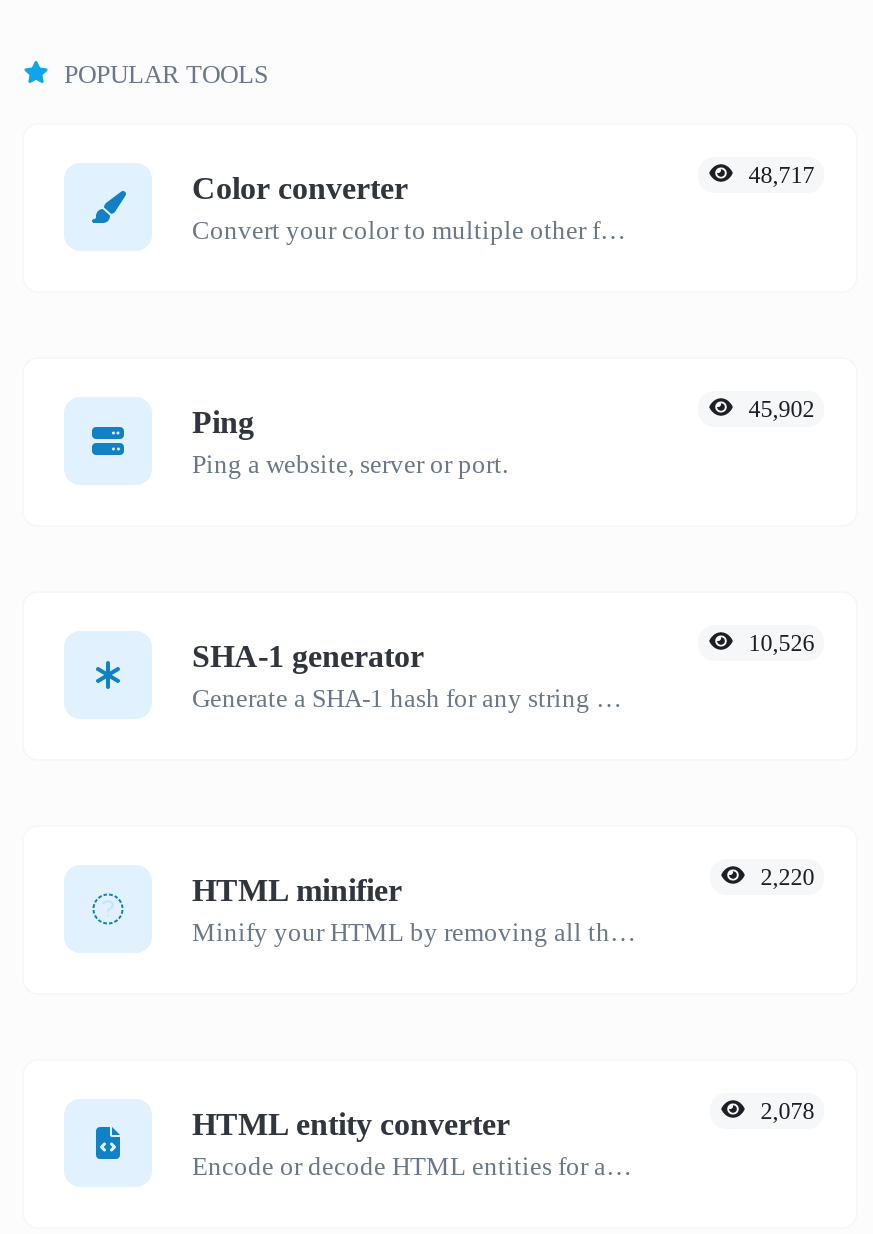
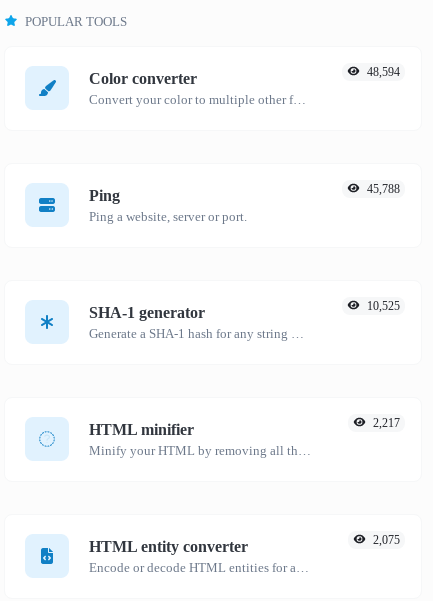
- 48,717
+ 48,594

- 45,902
+ 45,788

- 10,526
+ 10,525

- 2,220
+ 2,217

- 2,078
+ 2,075
